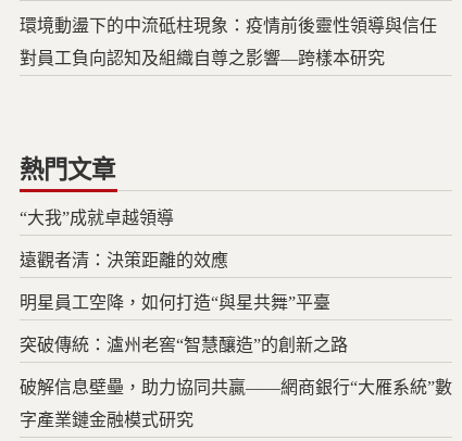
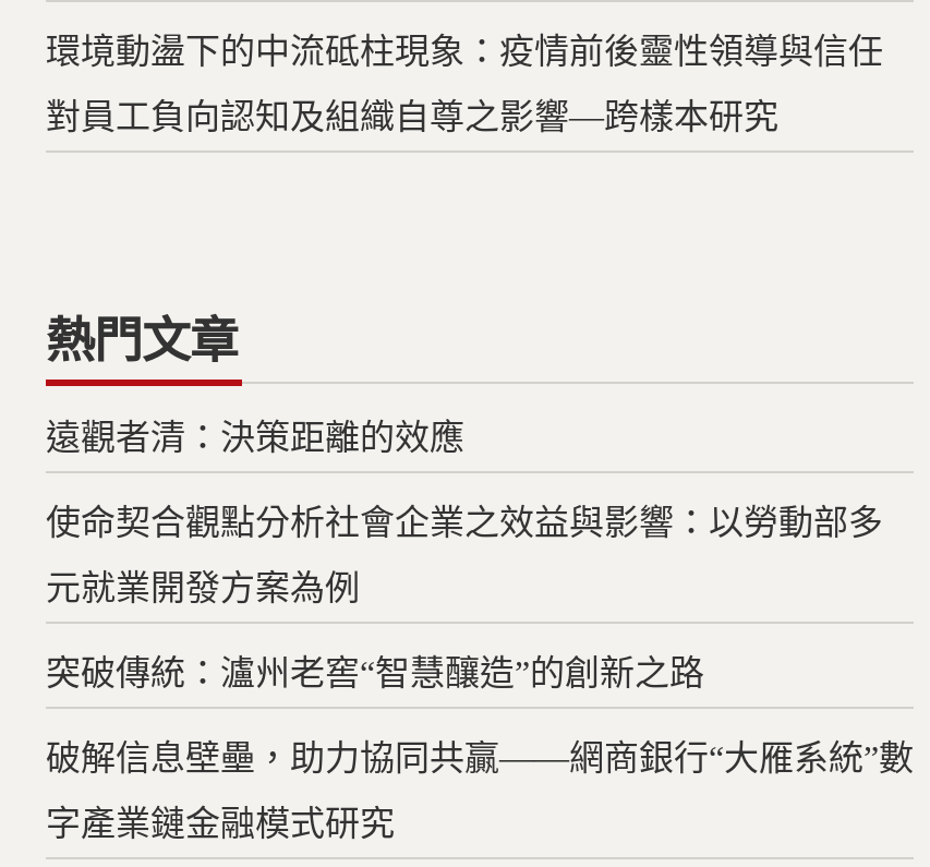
- “大我”成就卓越領導

moved up: 遠觀者清：決策距離的效應

- 明星員工空降，如何打造“與星共舞”平臺
+ 使命契合觀點分析社會企業之效益與影響：以勞動部多
+ 元就業開發方案為例
